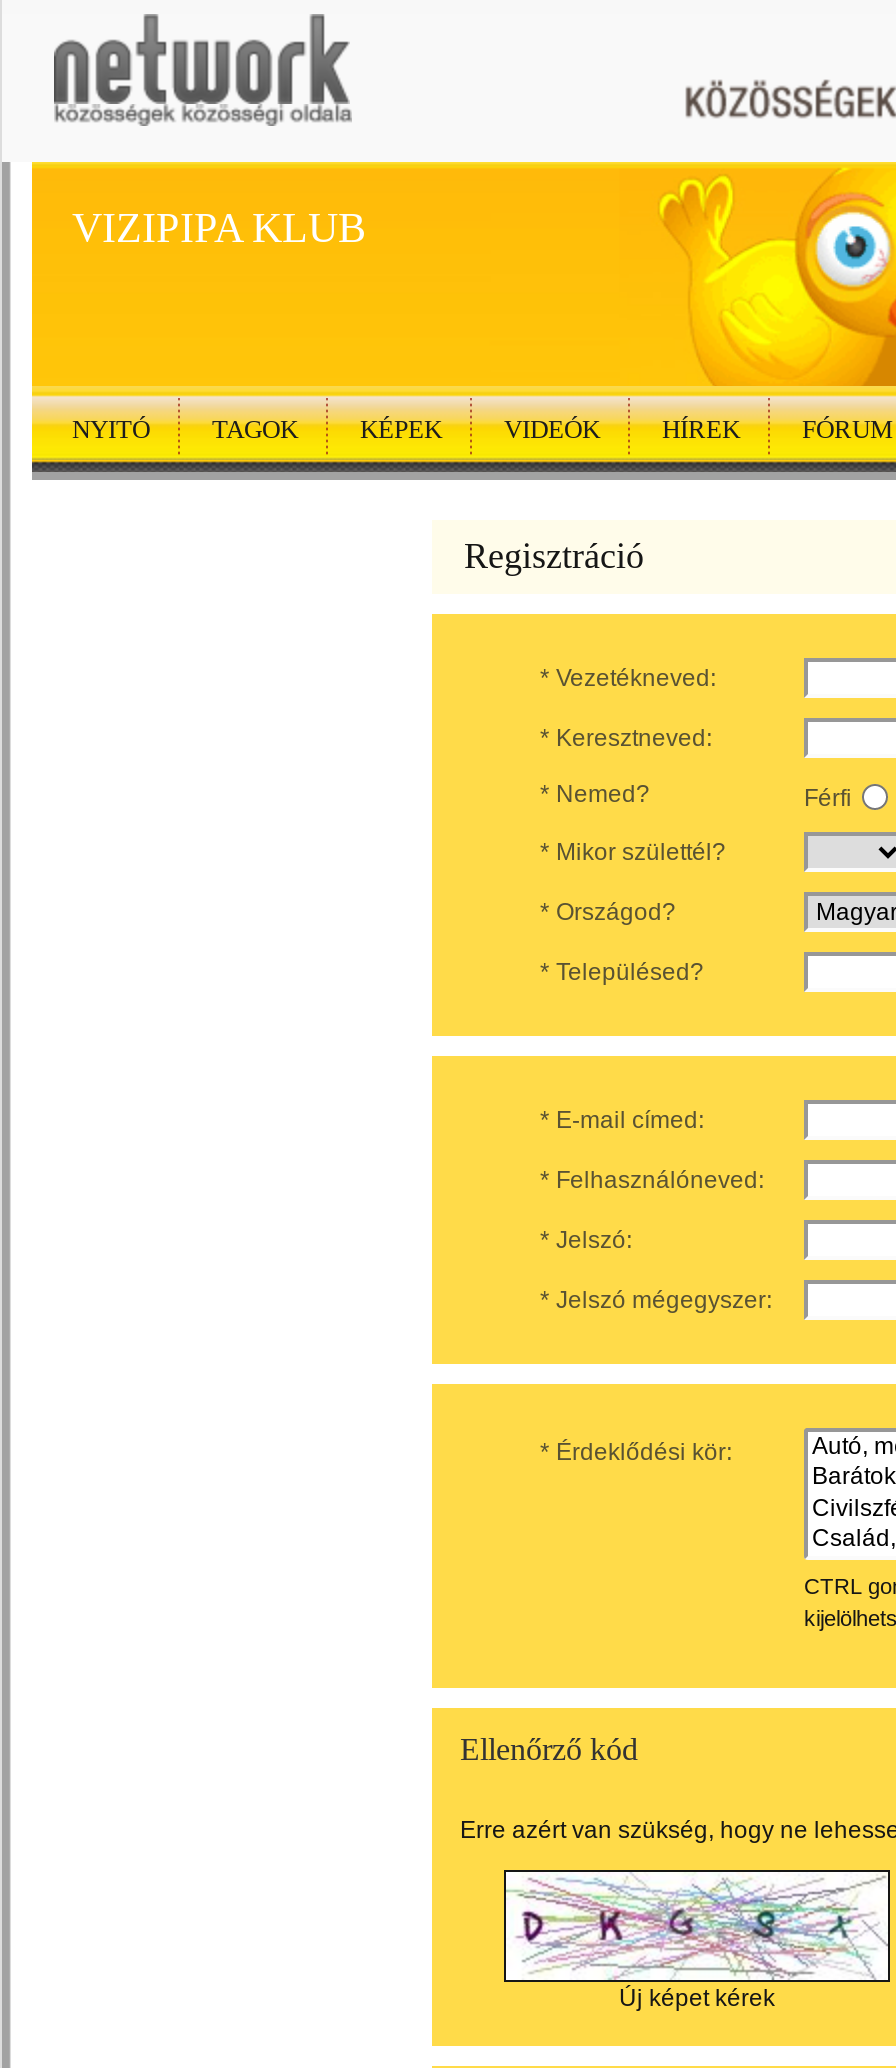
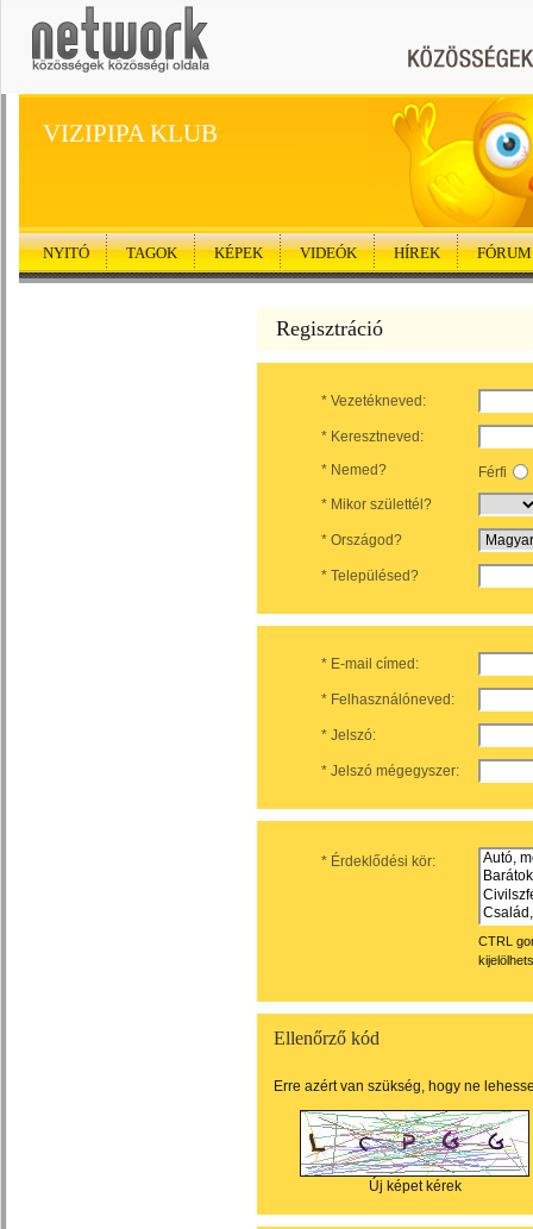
- [image]
+ [image]
